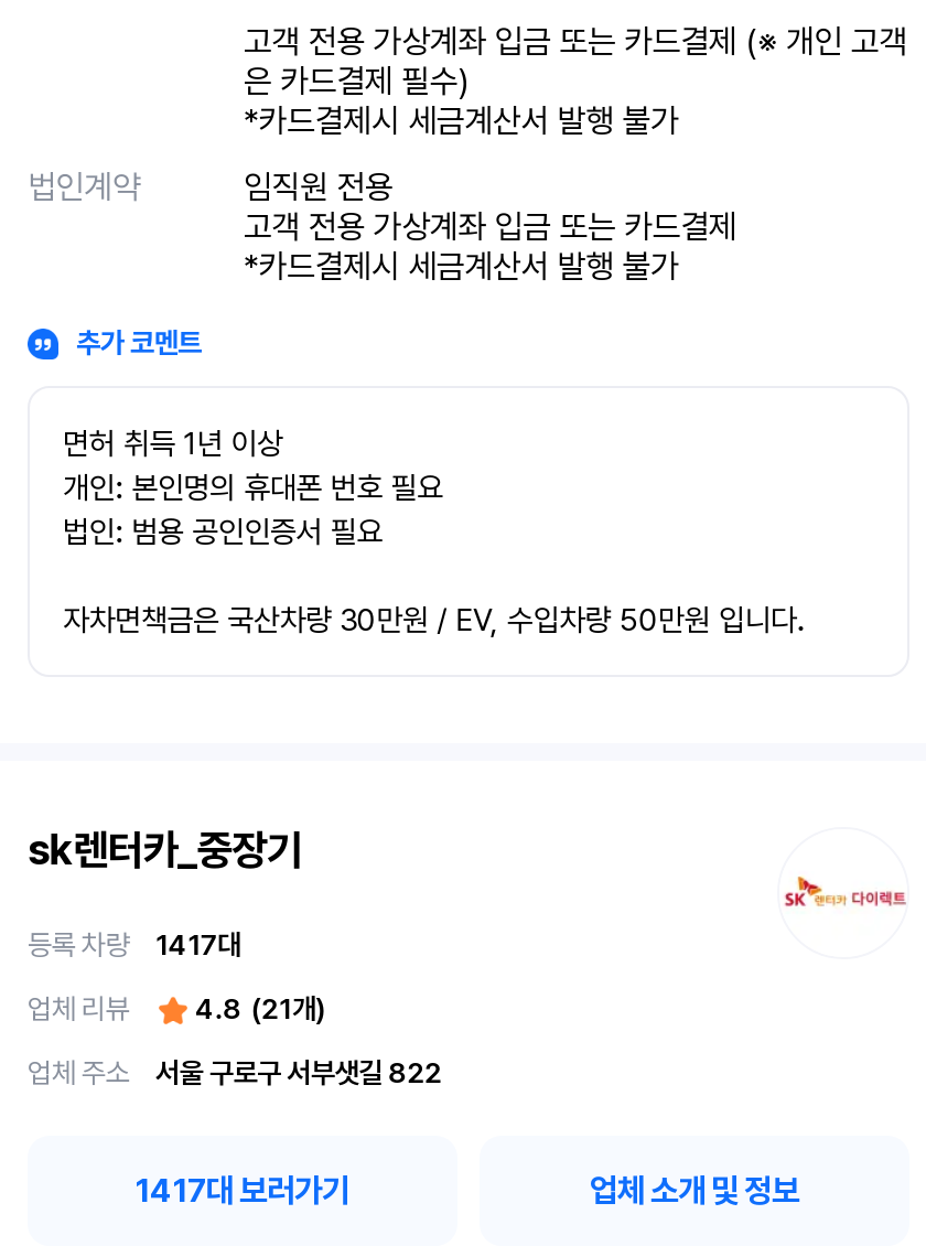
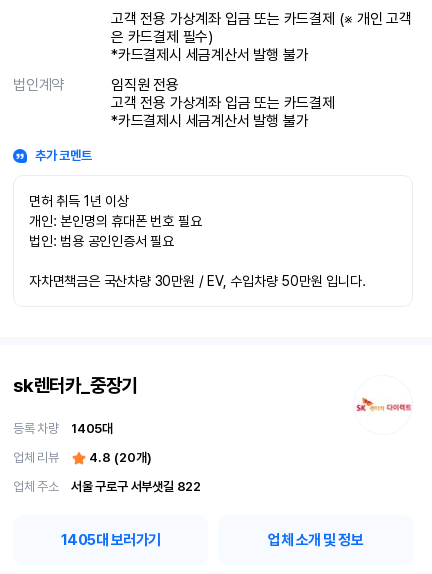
- 등록 차량 1417대
+ 등록 차량 1405대

- 업체 리뷰 4.8 (21개)
+ 업체 리뷰 4.8 (20개)

- 1417대 보러가기
+ 1405대 보러가기
